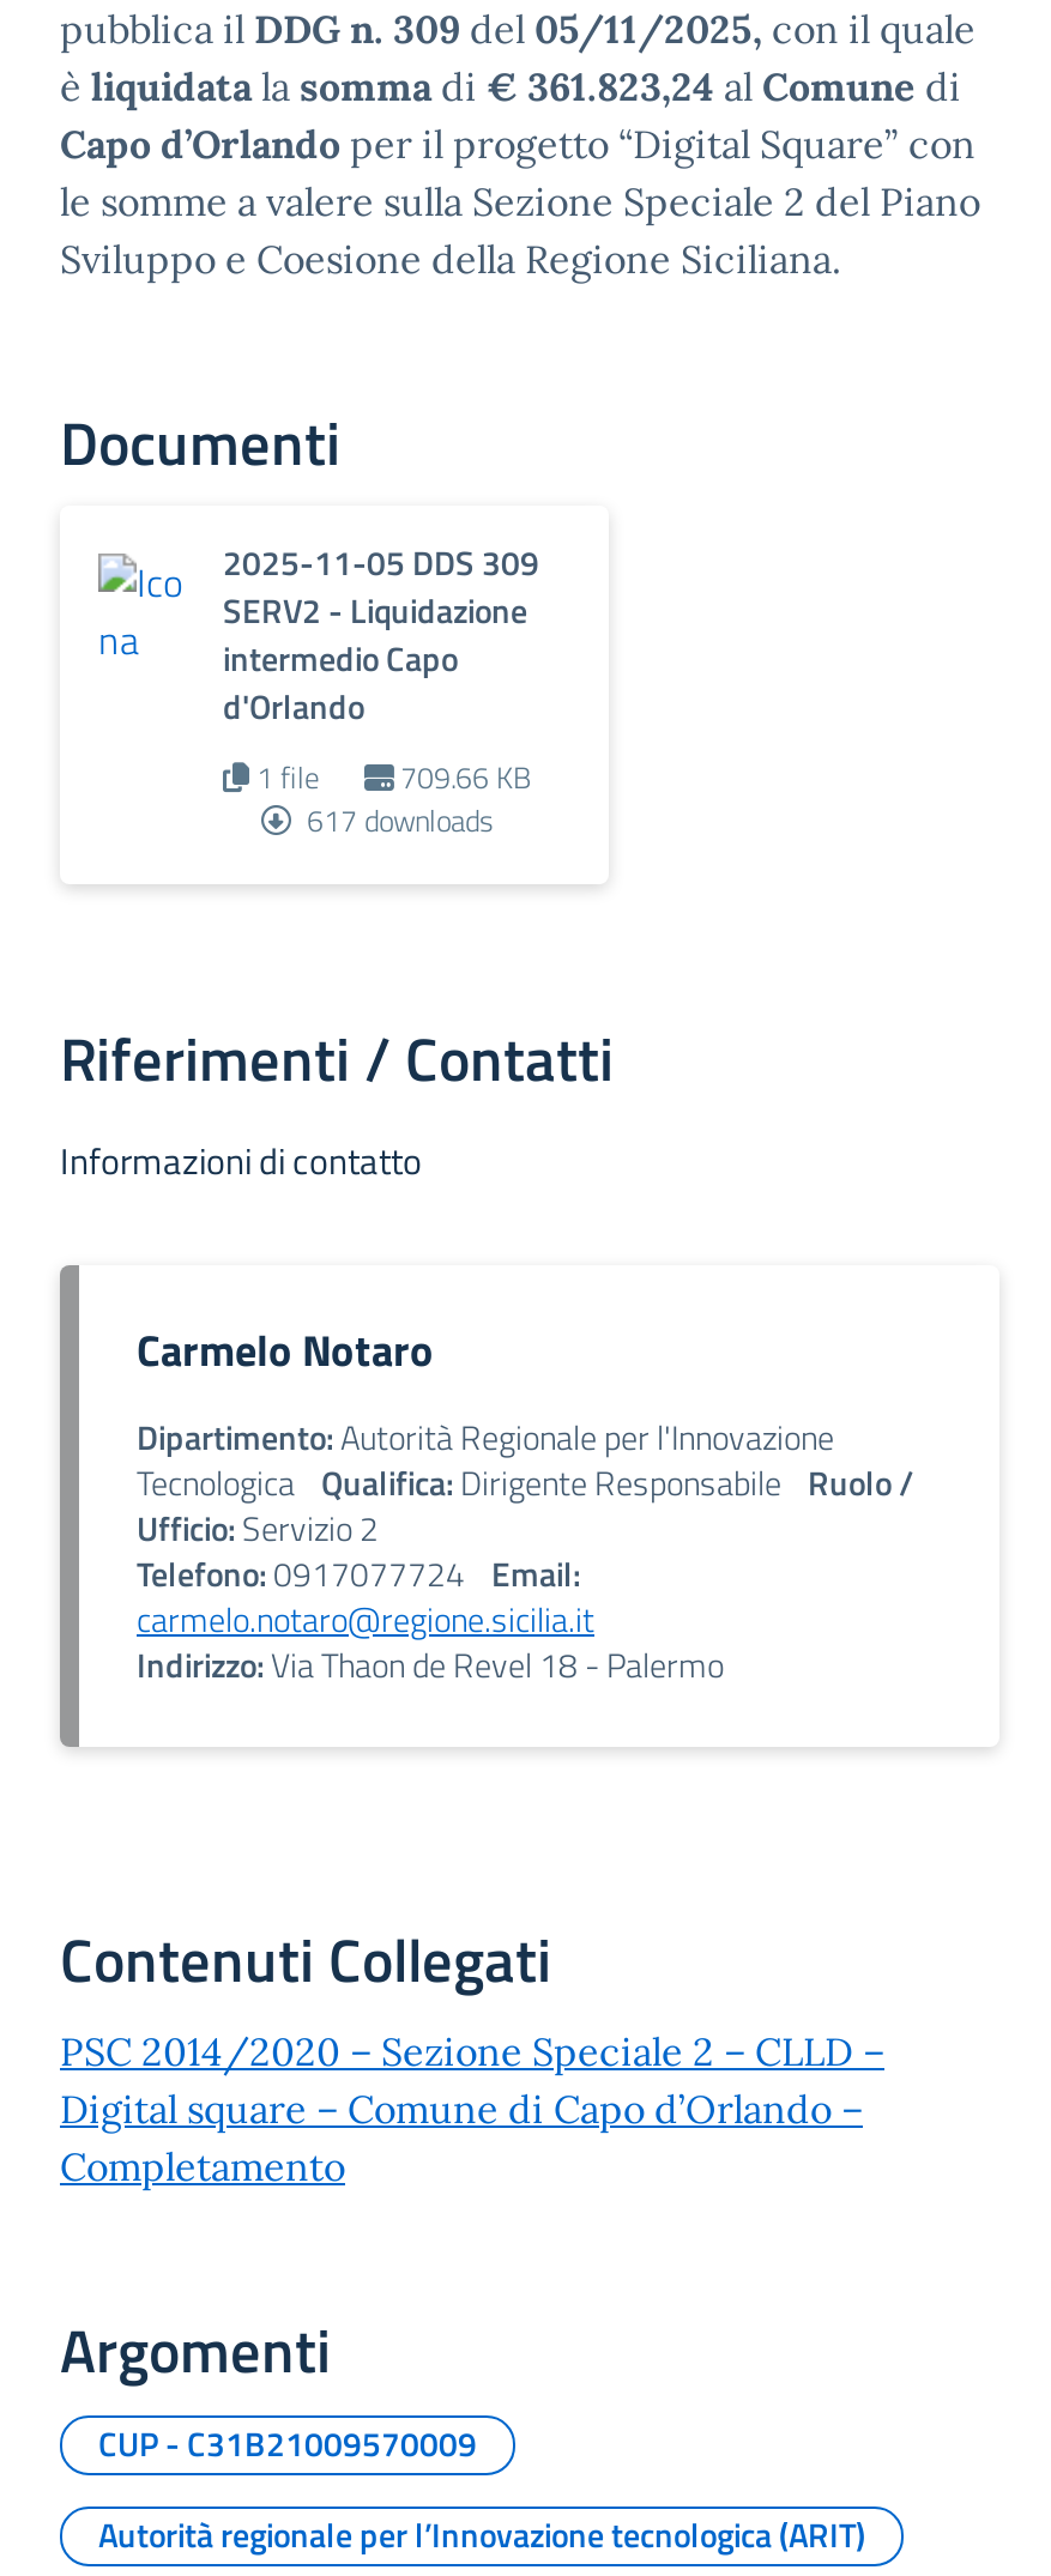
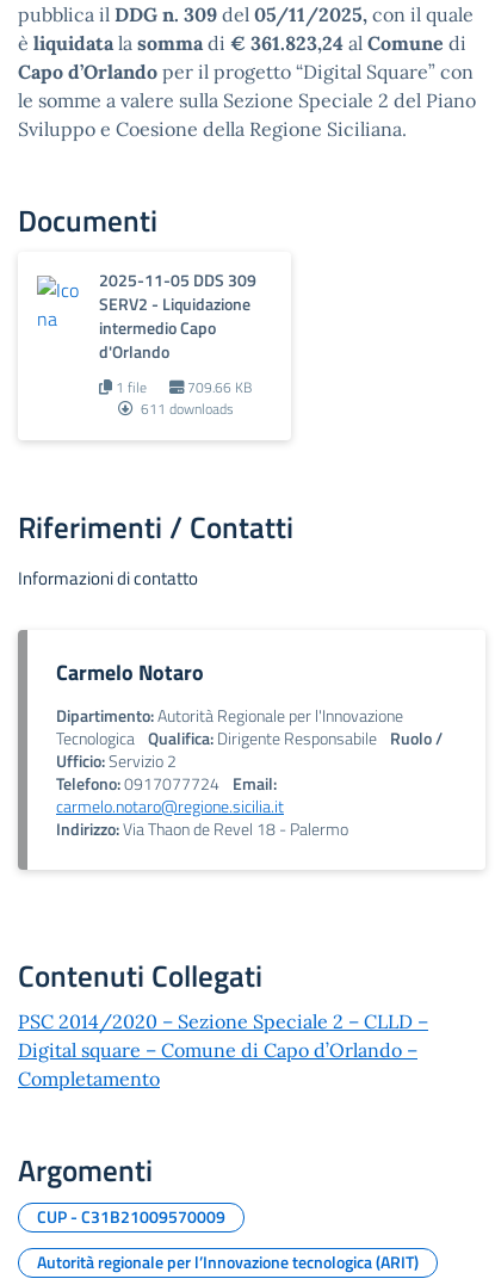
- 617 downloads
+ 611 downloads
